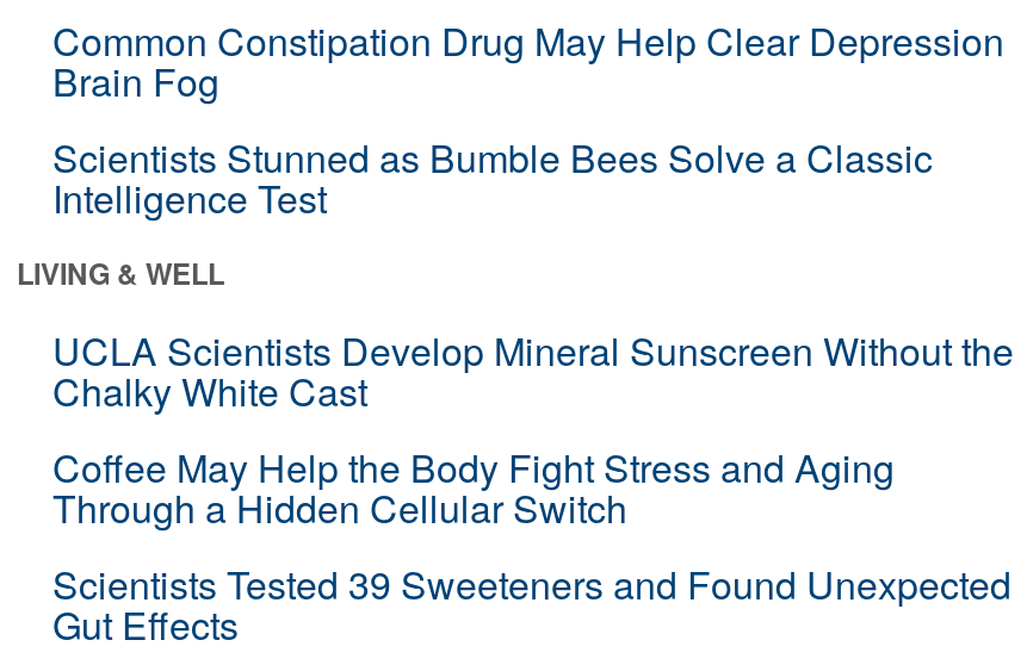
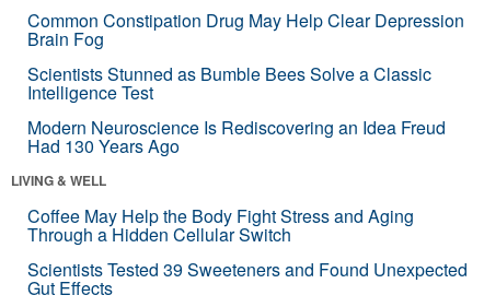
+ Modern Neuroscience Is Rediscovering an Idea Freud
+ Had 130 Years Ago

moved down: LIVING & WELL

- UCLA Scientists Develop Mineral Sunscreen Without the
- Chalky White Cast
